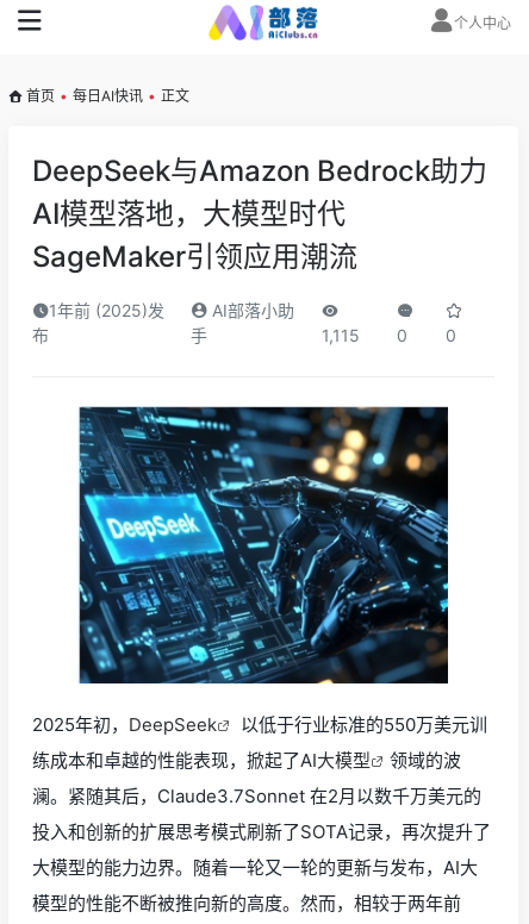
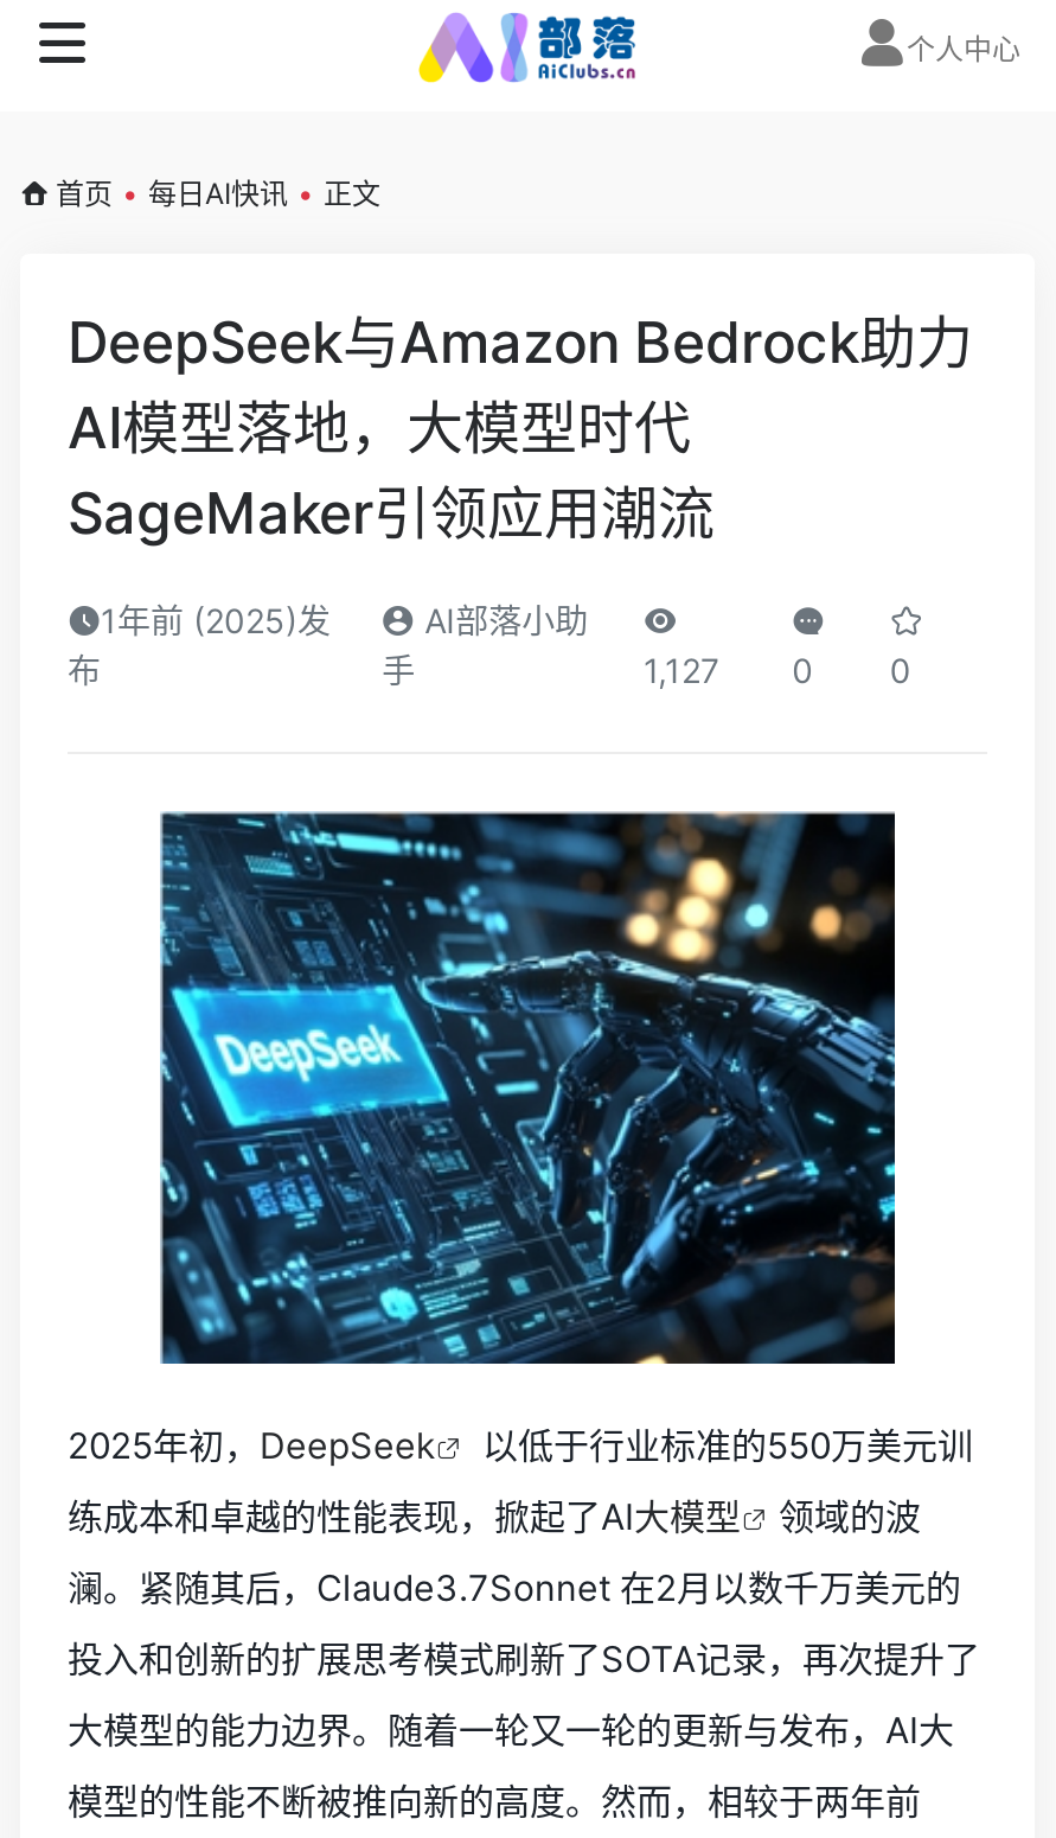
- 1,115 0 0
+ 1,127 0 0
